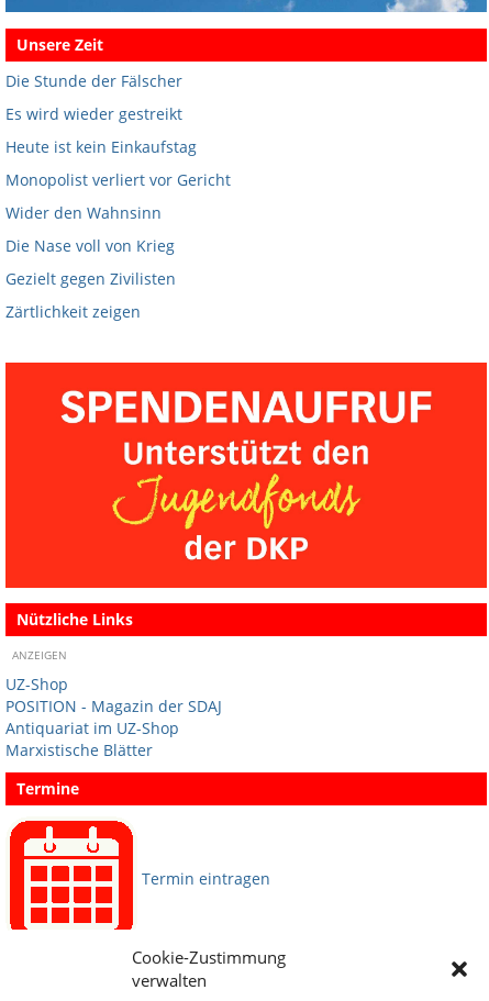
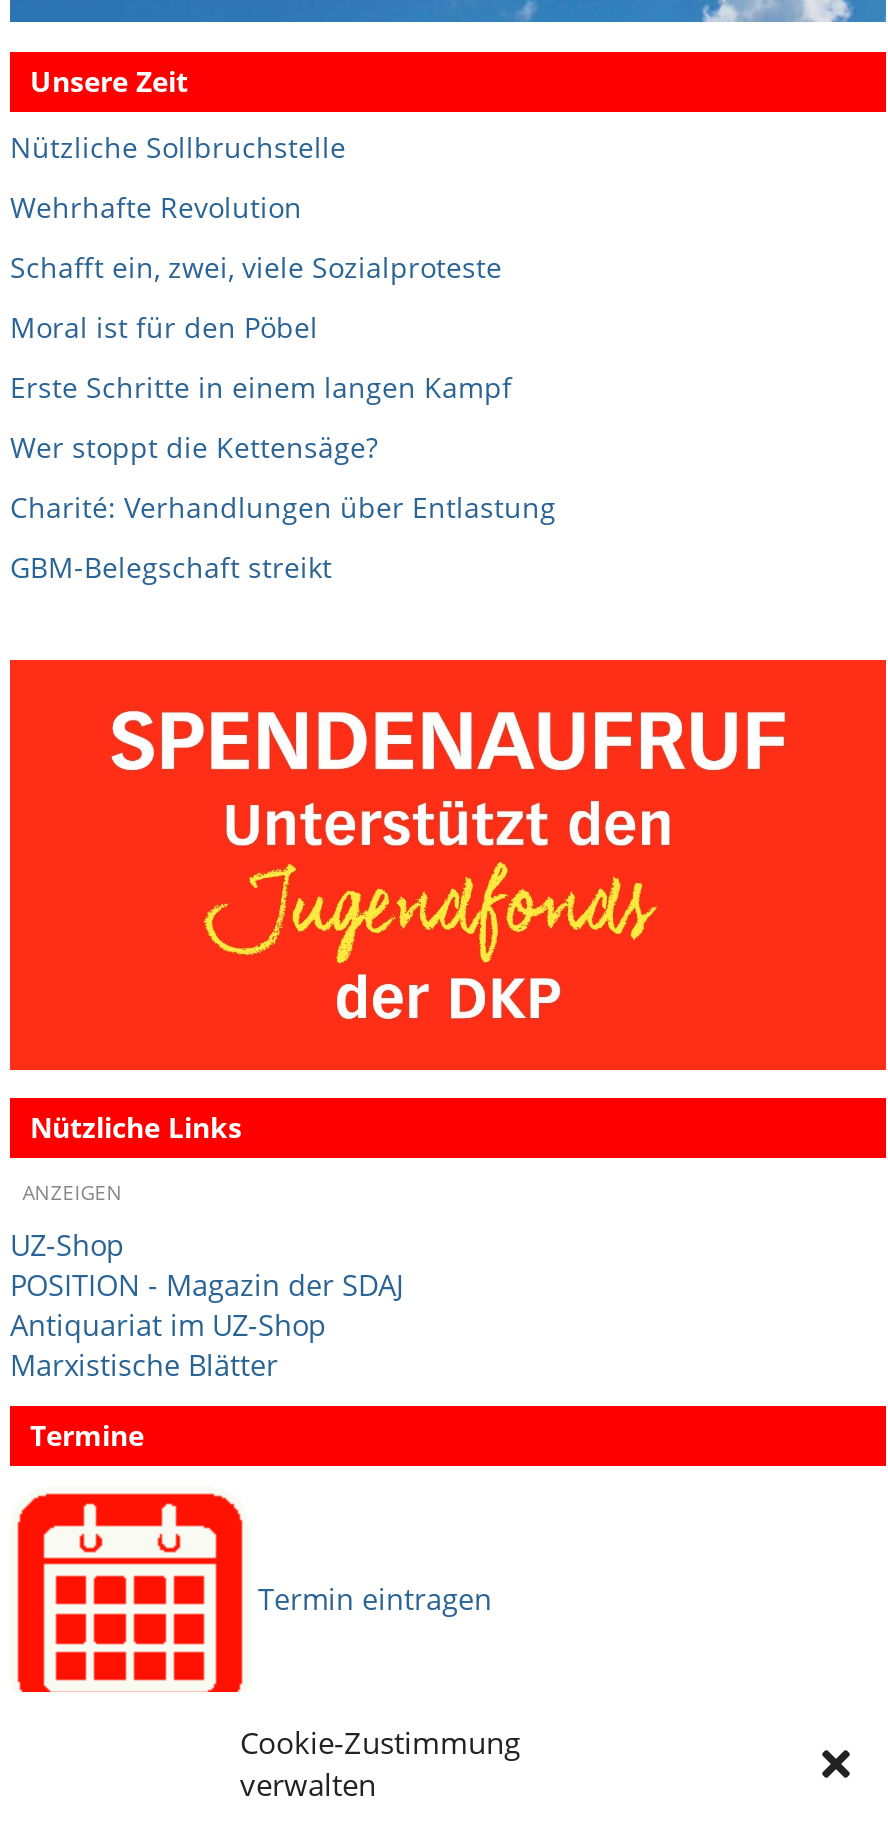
- Die Stunde der Fälscher
+ Nützliche Sollbruchstelle

- Es wird wieder gestreikt
+ Wehrhafte Revolution

- Heute ist kein Einkaufstag
+ Schafft ein, zwei, viele Sozialproteste

- Monopolist verliert vor Gericht
+ Moral ist für den Pöbel

- Wider den Wahnsinn
+ Erste Schritte in einem langen Kampf

- Die Nase voll von Krieg
+ Wer stoppt die Kettensäge?

- Gezielt gegen Zivilisten
+ Charité: Verhandlungen über Entlastung

- Zärtlichkeit zeigen
+ GBM-Belegschaft streikt
